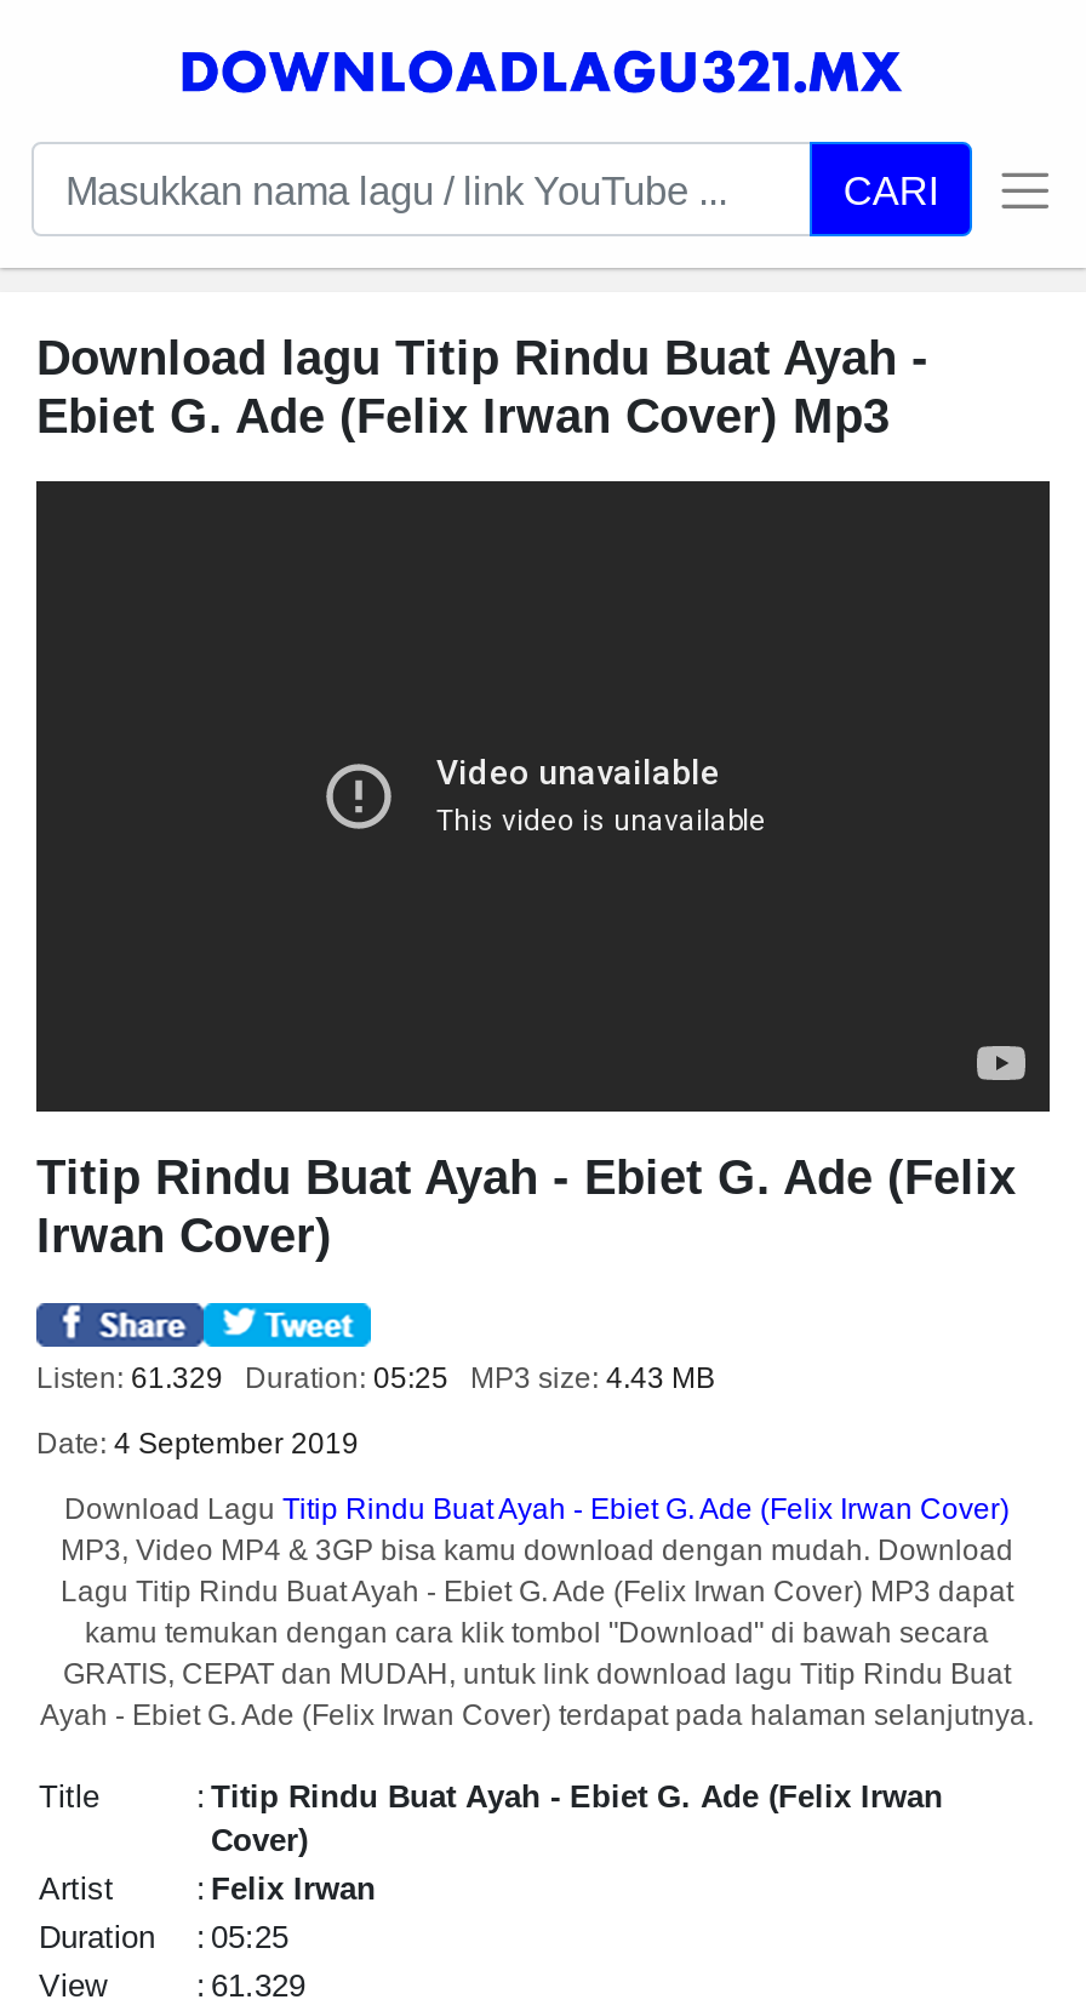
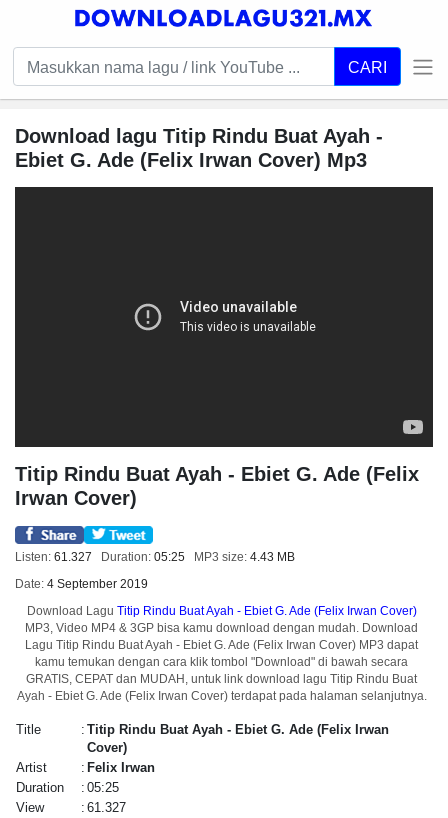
- Listen: 61.329 Duration: 05:25 MP3 size: 4.43 MB
+ Listen: 61.327 Duration: 05:25 MP3 size: 4.43 MB

- : 61.329
+ : 61.327
